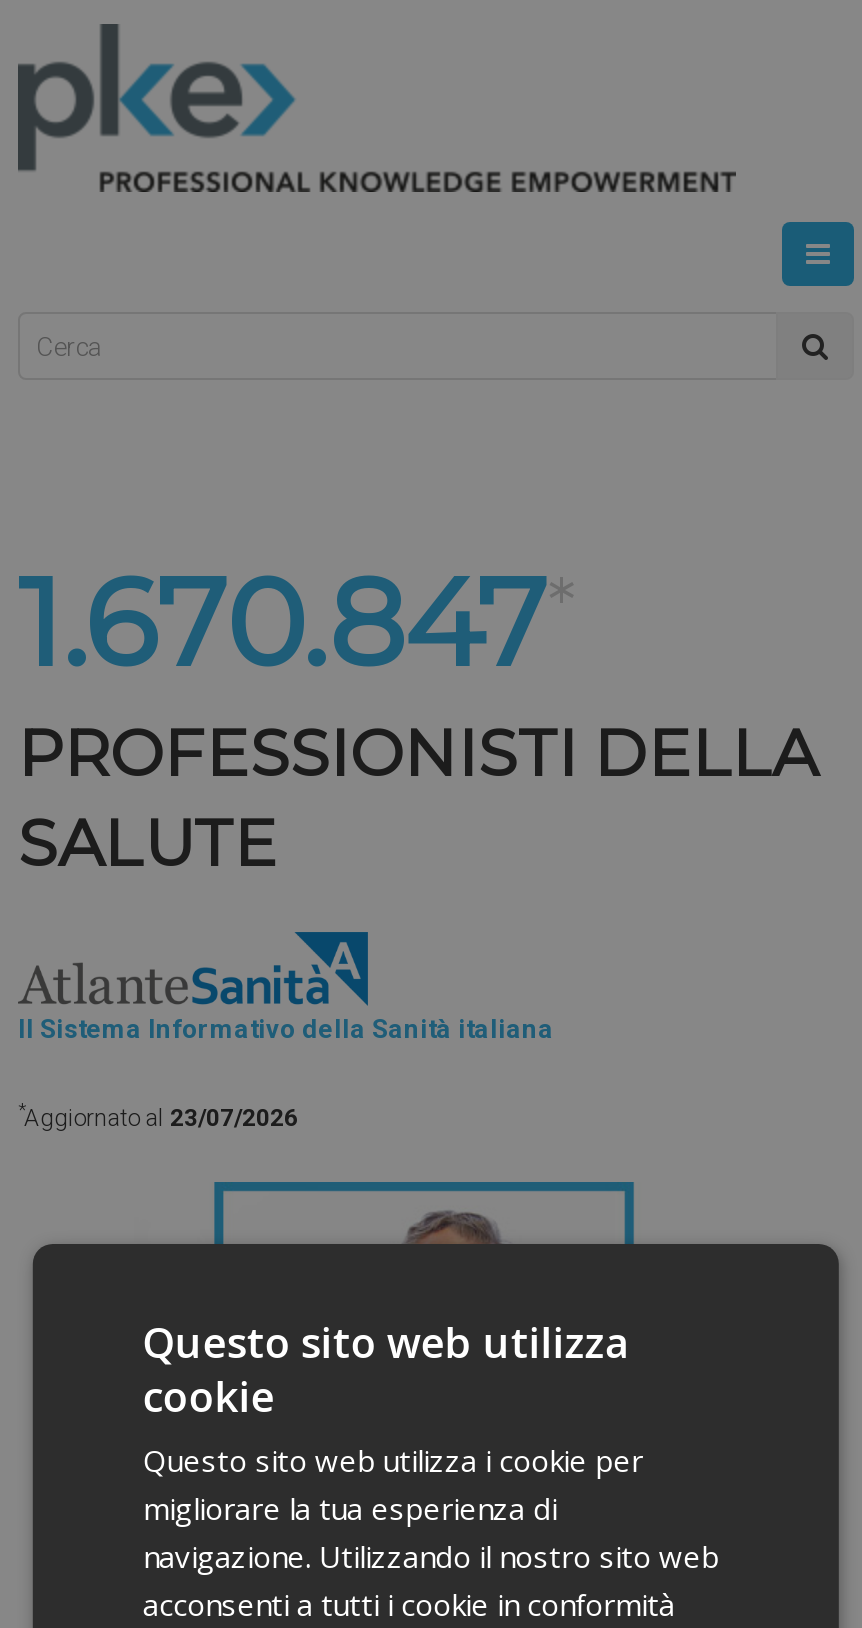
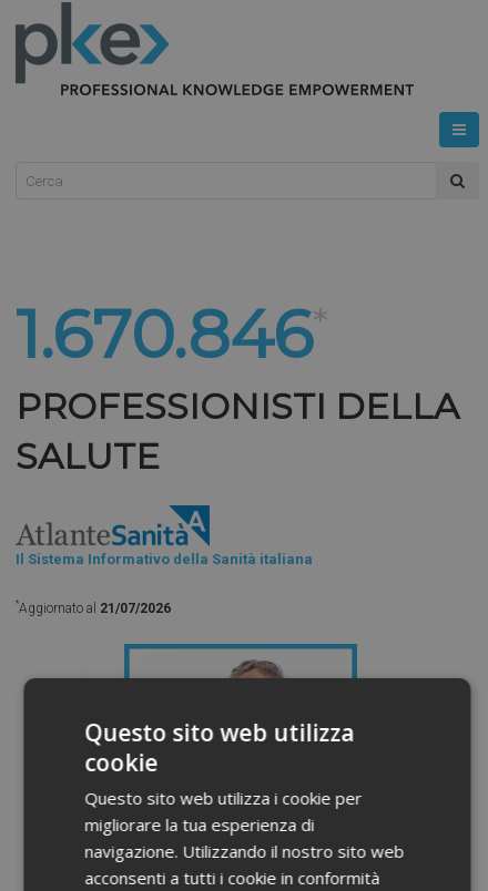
- 1.670.847*
+ 1.670.846*

- *Aggiornato al 23/07/2026
+ *Aggiornato al 21/07/2026
